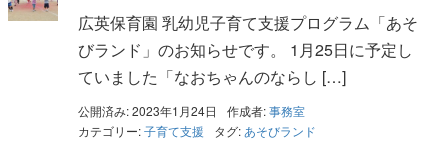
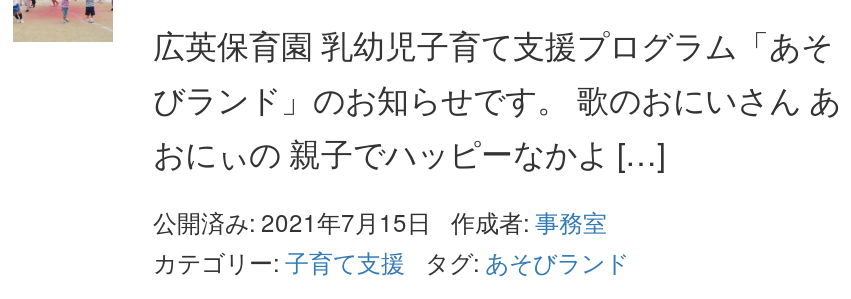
- びランド」のお知らせです。 1月25日に予定し
- ていました「なおちゃんのならし […]
+ びランド」のお知らせです。 歌のおにいさん あ
+ おにぃの 親子でハッピーなかよ […]

- 公開済み: 2023年1月24日 作成者:事務室
+ 公開済み: 2021年7月15日 作成者:事務室
